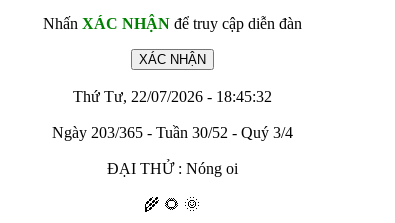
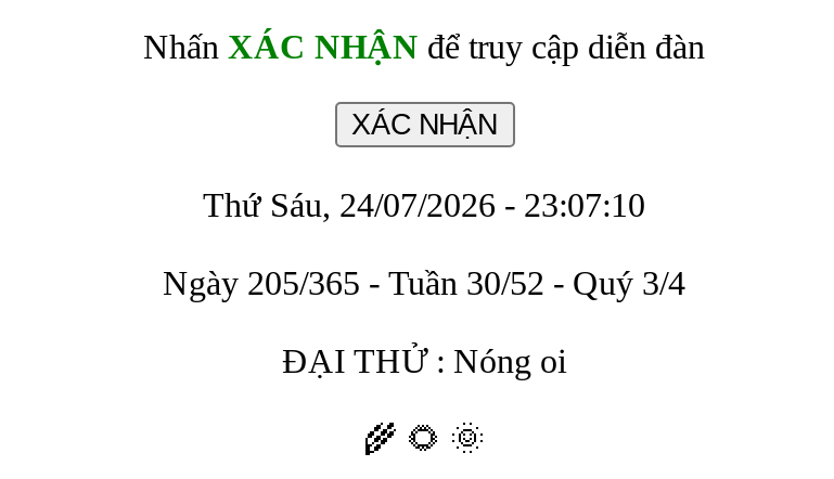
- Thứ Tư, 22/07/2026 - 18:45:32
+ Thứ Sáu, 24/07/2026 - 23:07:10

- Ngày 203/365 - Tuần 30/52 - Quý 3/4
+ Ngày 205/365 - Tuần 30/52 - Quý 3/4
